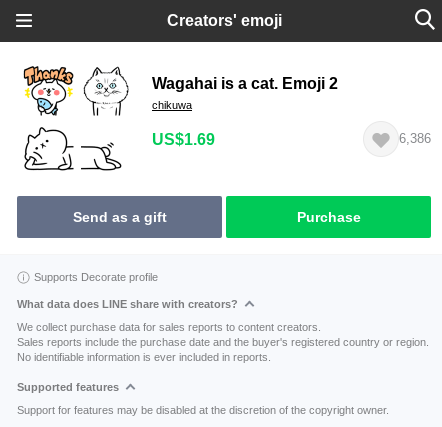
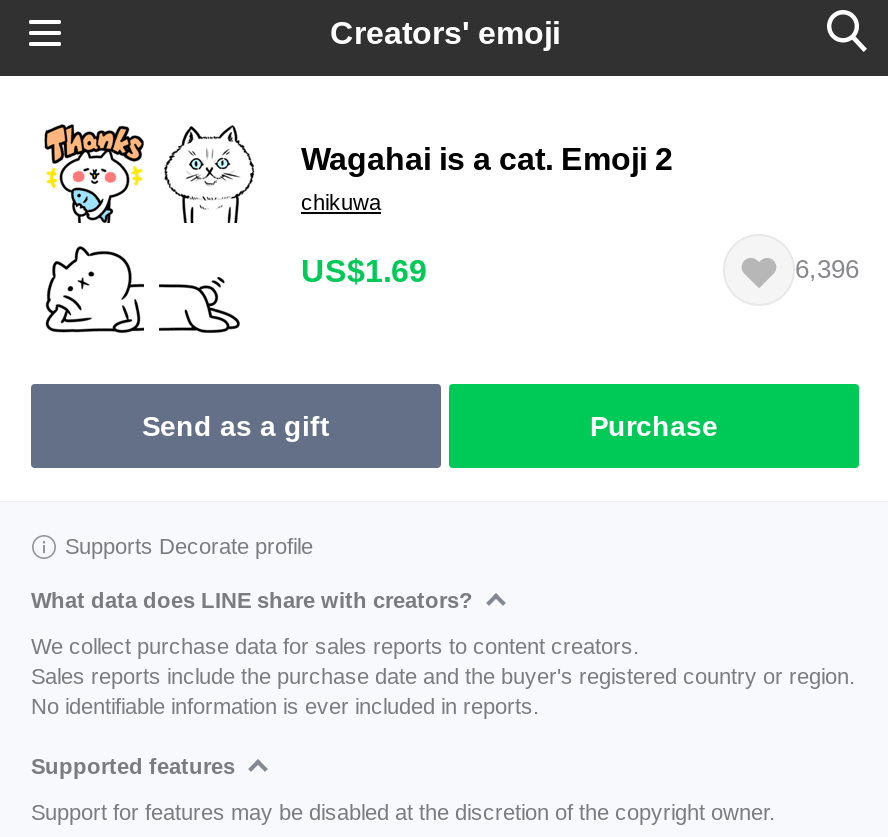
- 6,386
+ 6,396
